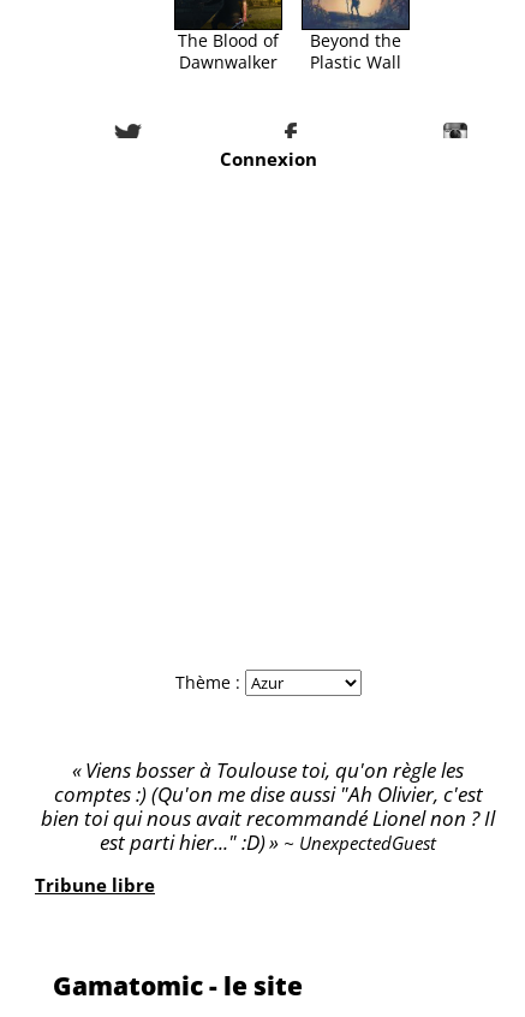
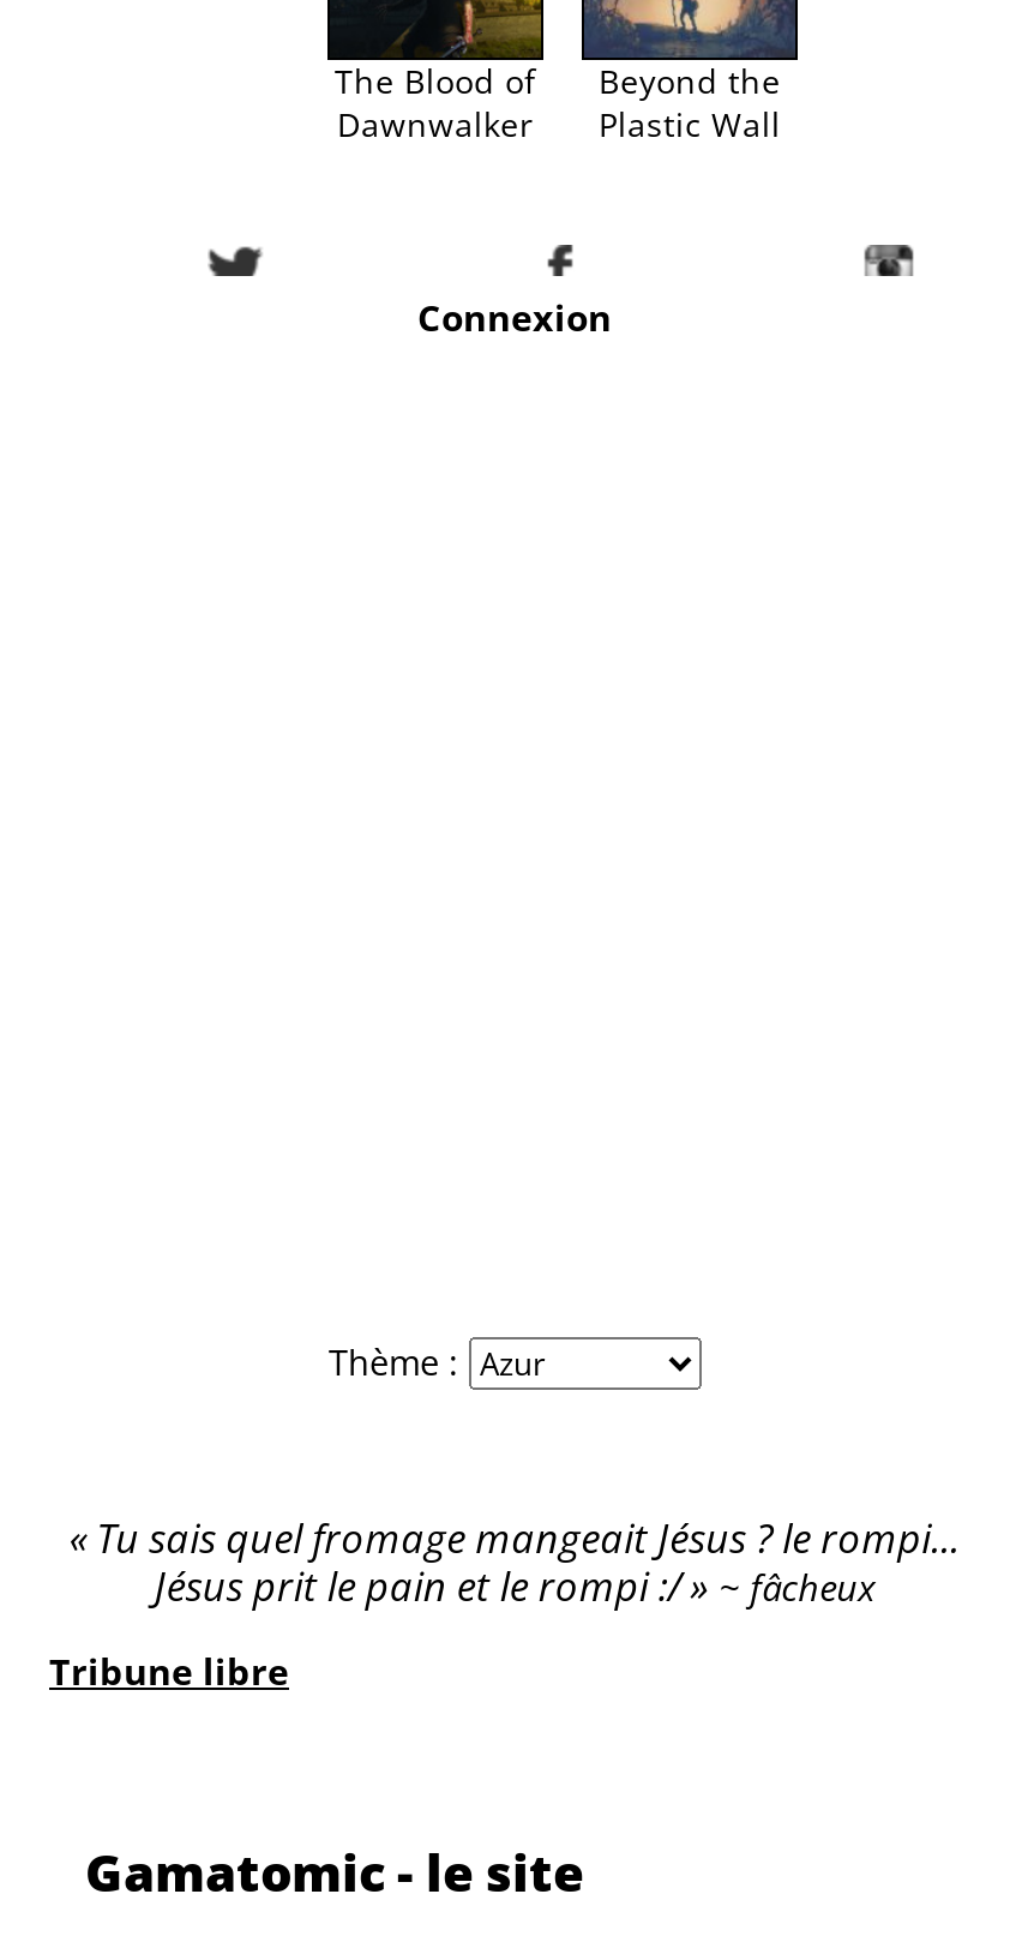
- Viens bosser à Toulouse toi, qu'on règle les
- comptes :) (Qu'on me dise aussi "Ah Olivier, c'est
- bien toi qui nous avait recommandé Lionel non ? Il
- est parti hier..." :D)
- UnexpectedGuest
+ Tu sais quel fromage mangeait Jésus ? le rompi...
+ Jésus prit le pain et le rompi :/
+ fâcheux
